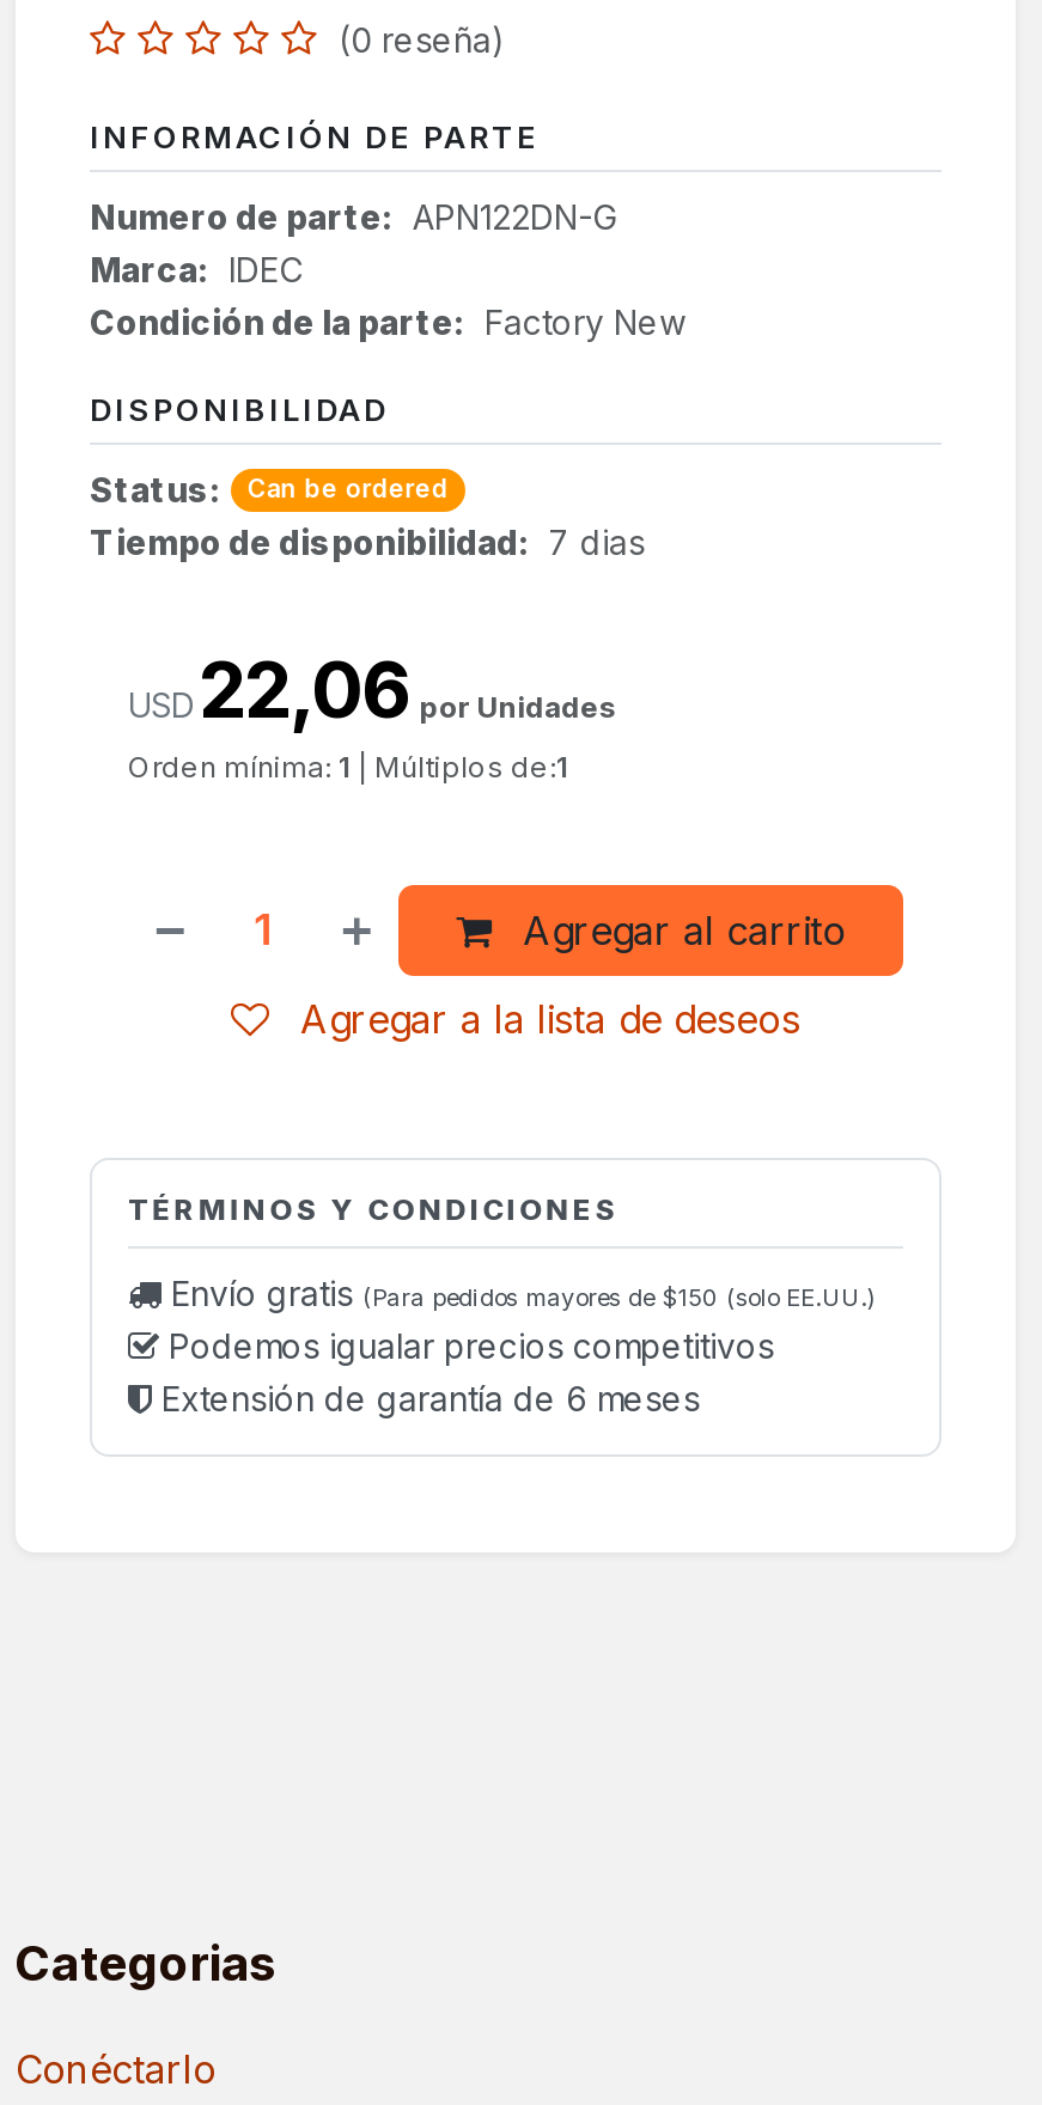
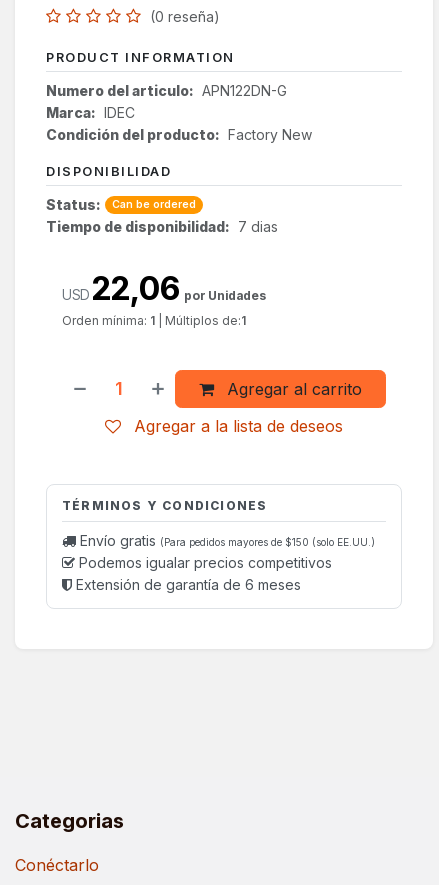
- INFORMACIÓN DE PARTE
+ PRODUCT INFORMATION

- Numero de parte: APN122DN-G
+ Numero del articulo: APN122DN-G

- Condición de la parte: Factory New
+ Condición del producto: Factory New
